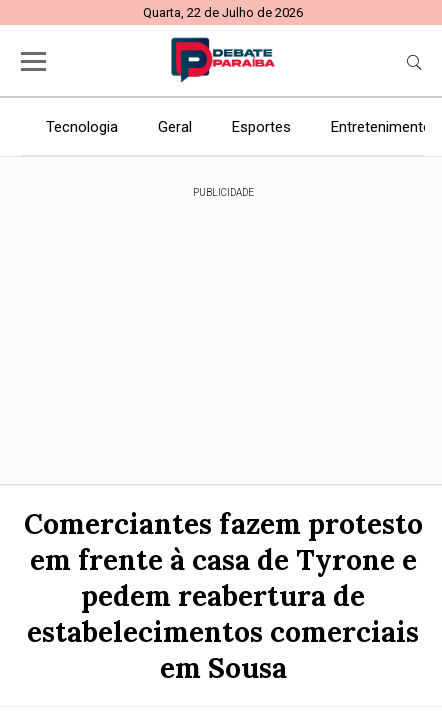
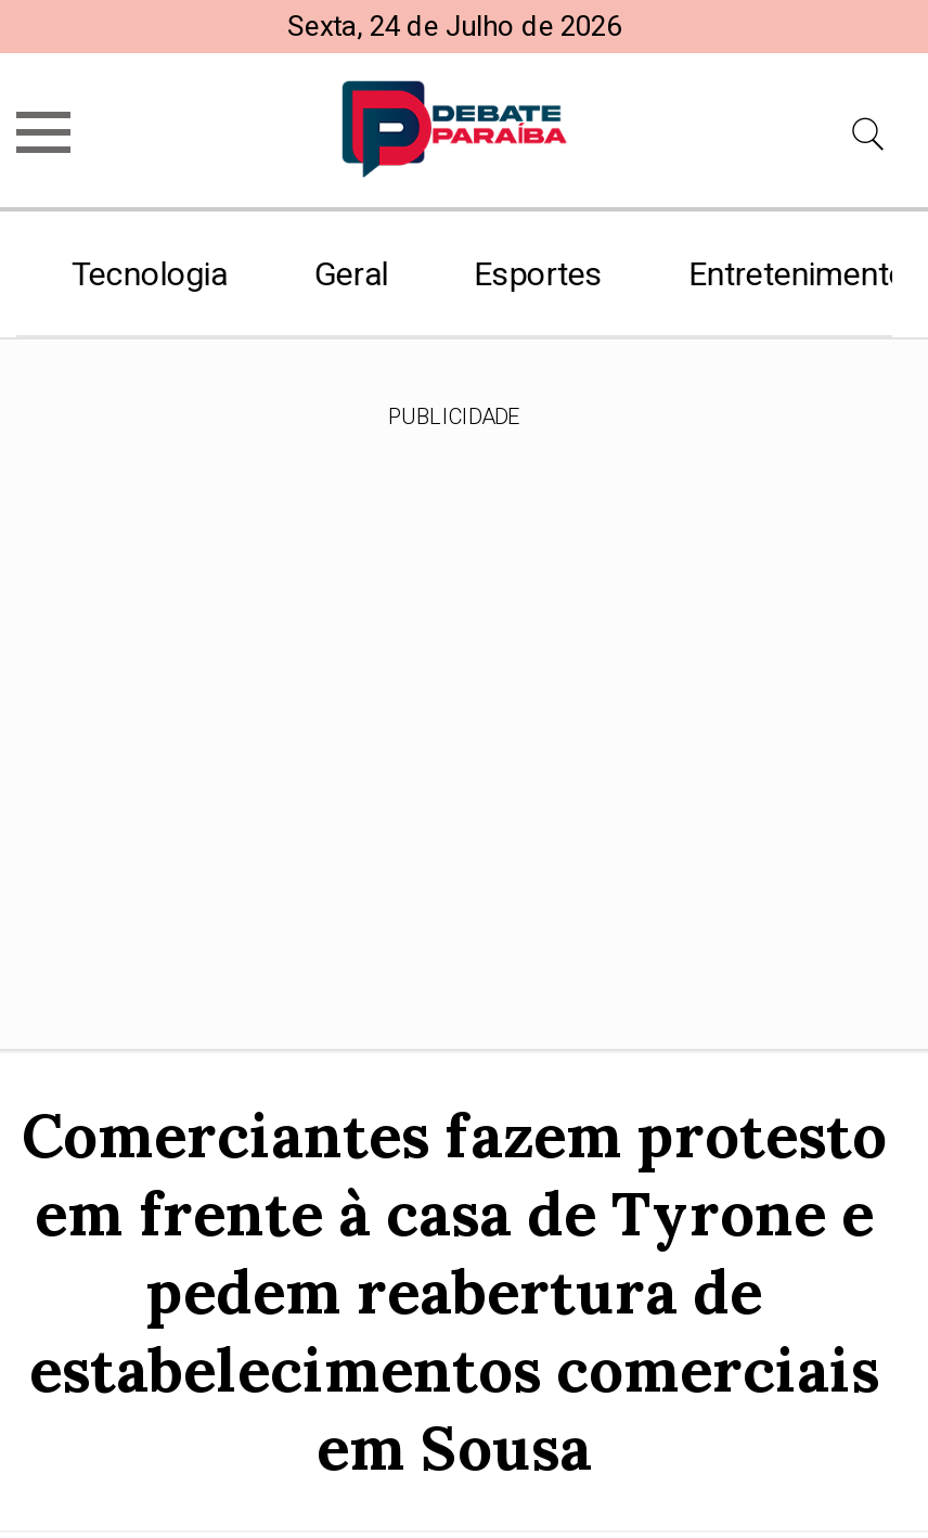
- Quarta, 22 de Julho de 2026
+ Sexta, 24 de Julho de 2026
